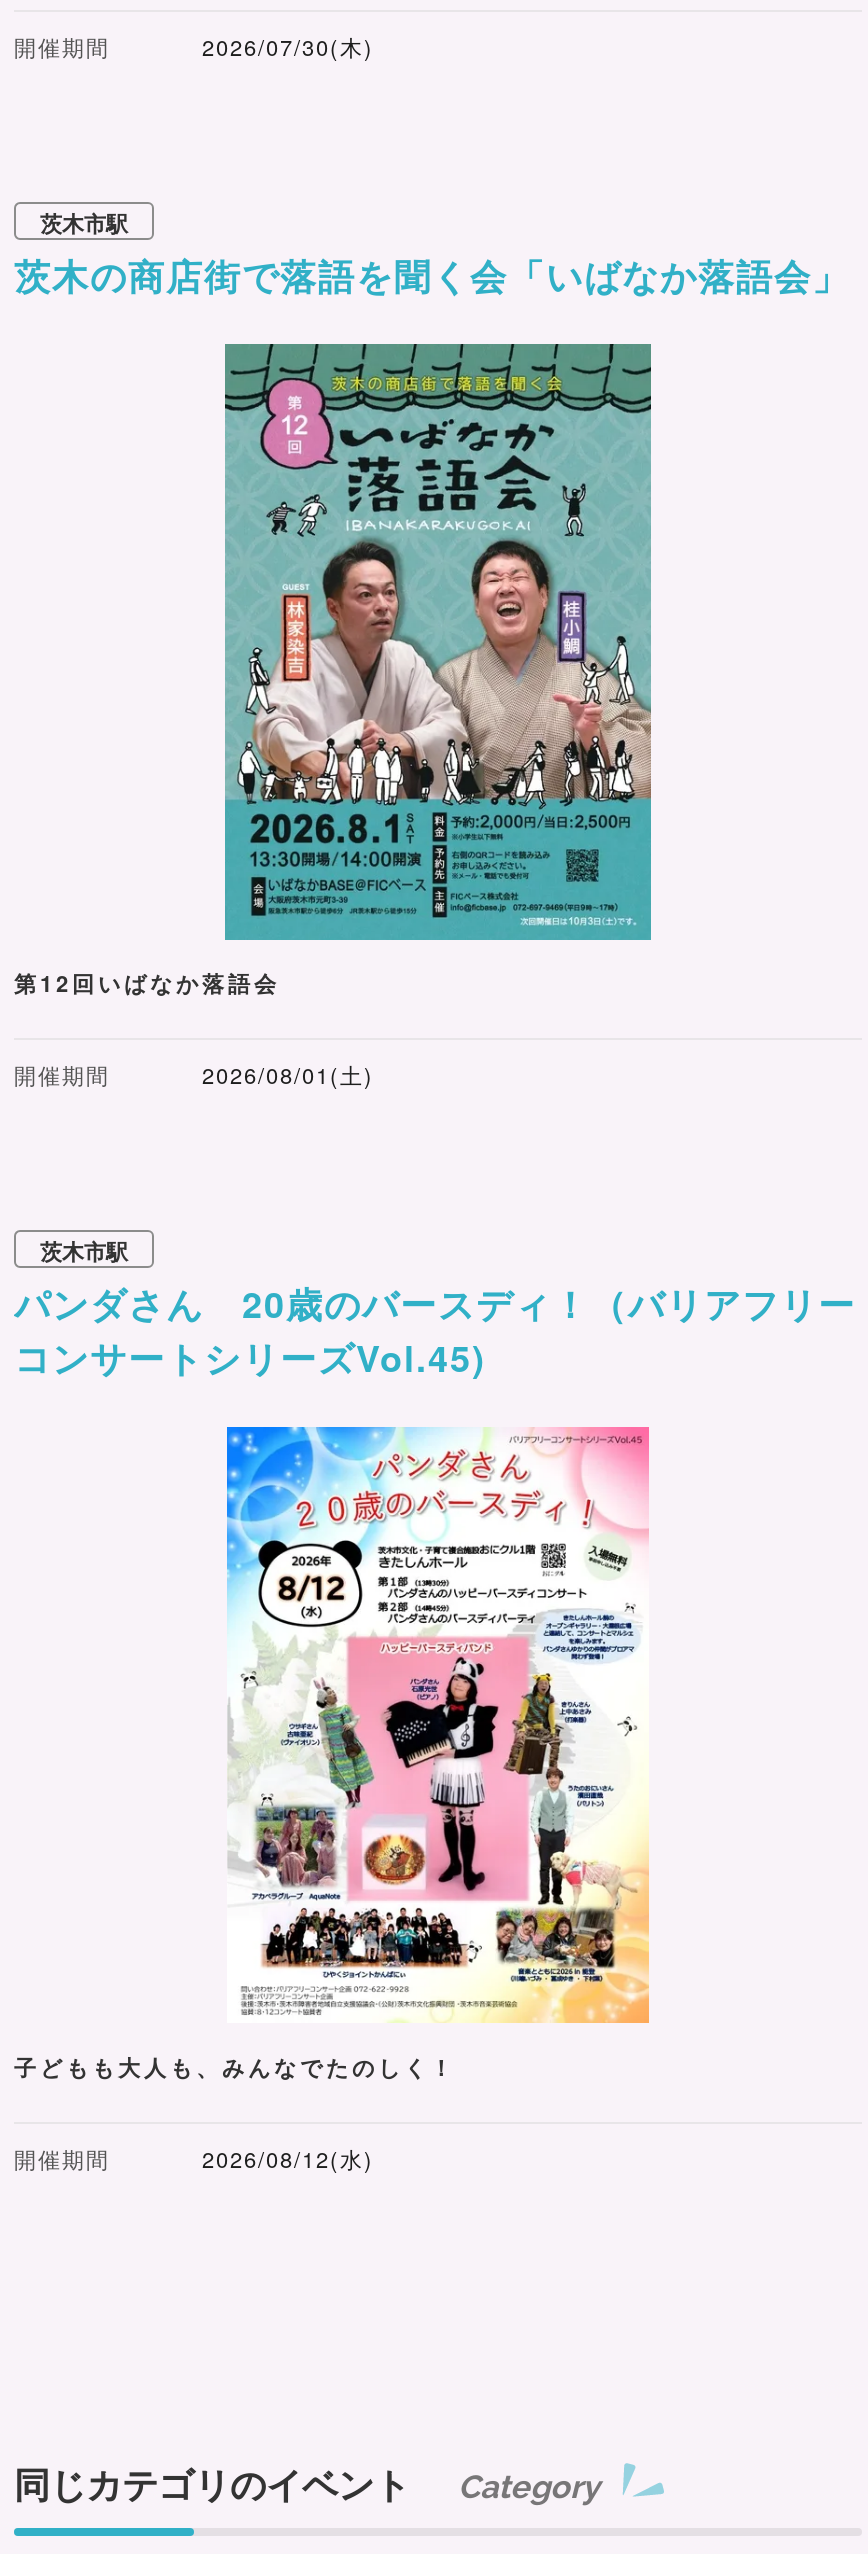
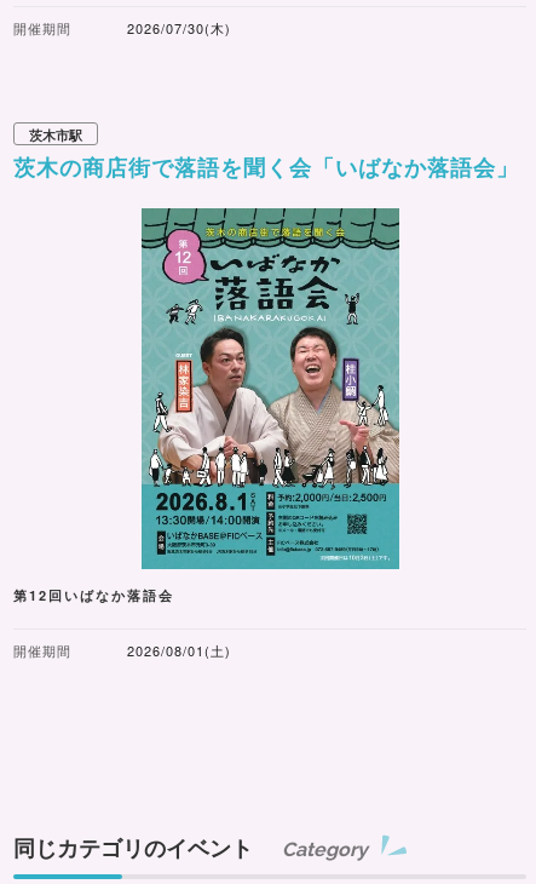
- 茨木市駅
- パンダさん 20歳のバースディ！（バリアフリー
- コンサートシリーズVol.45)

- [image]
- 子どもも大人も、みんなでたのしく！
- 開催期間
- 2026/08/12(水)
